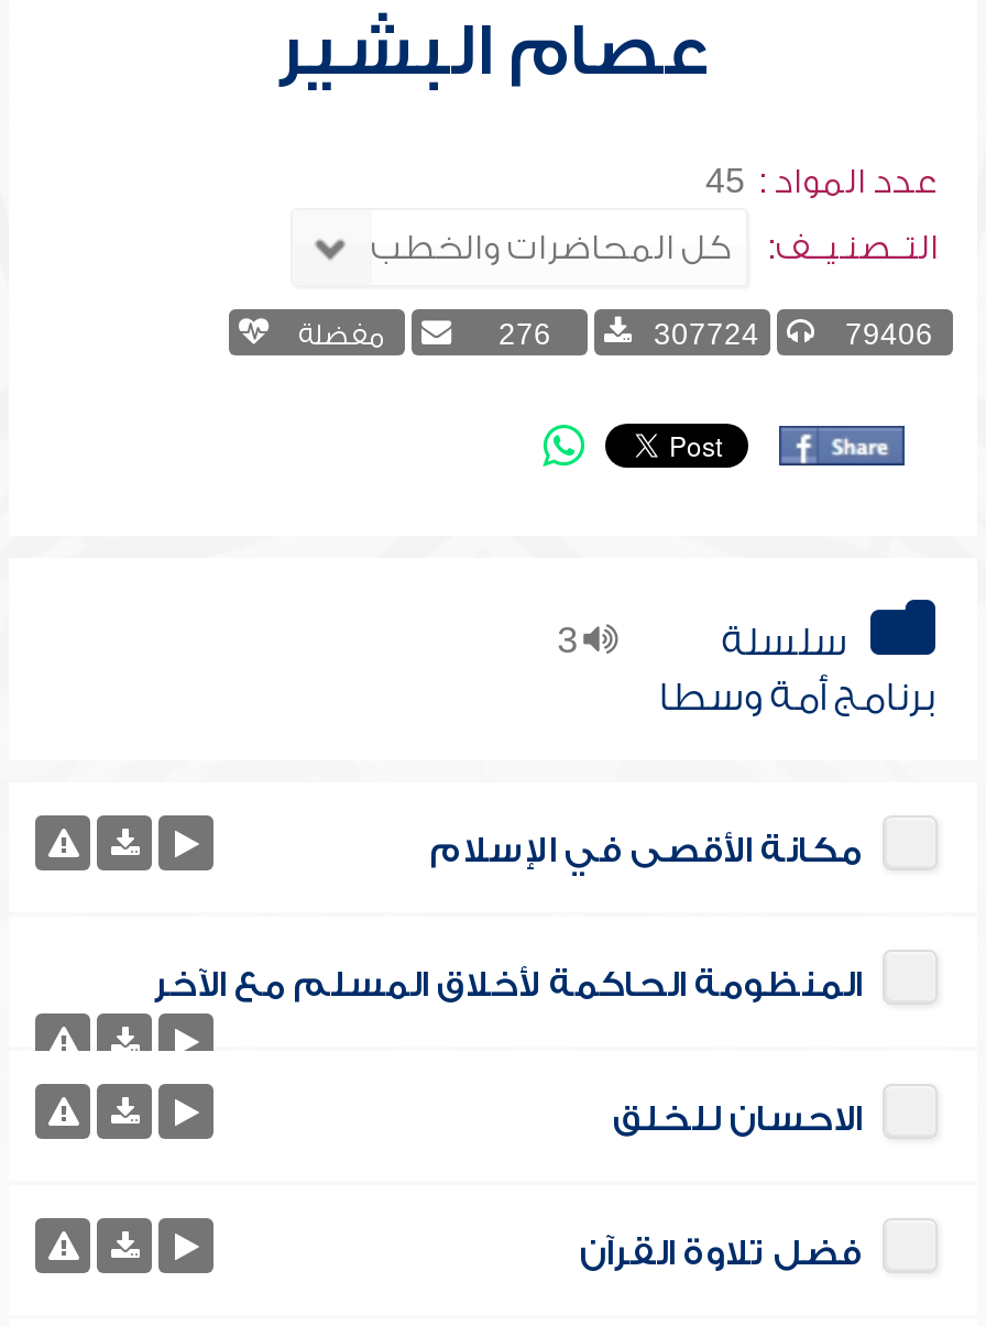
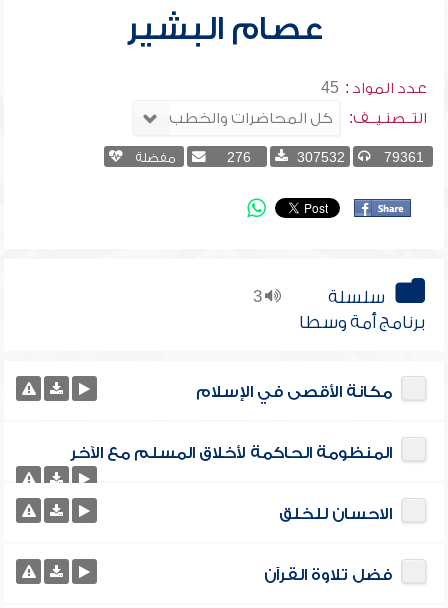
- 307724
+ 307532

- 79406
+ 79361
